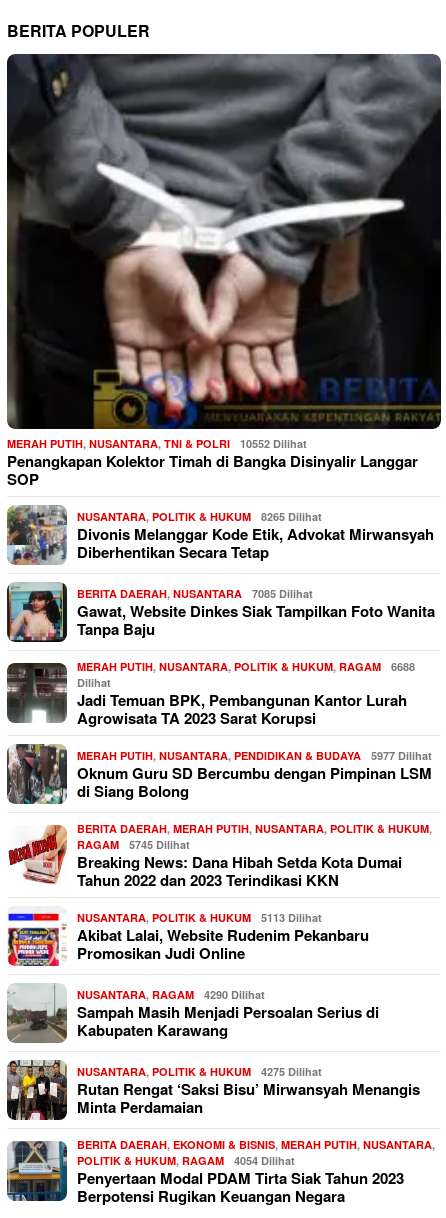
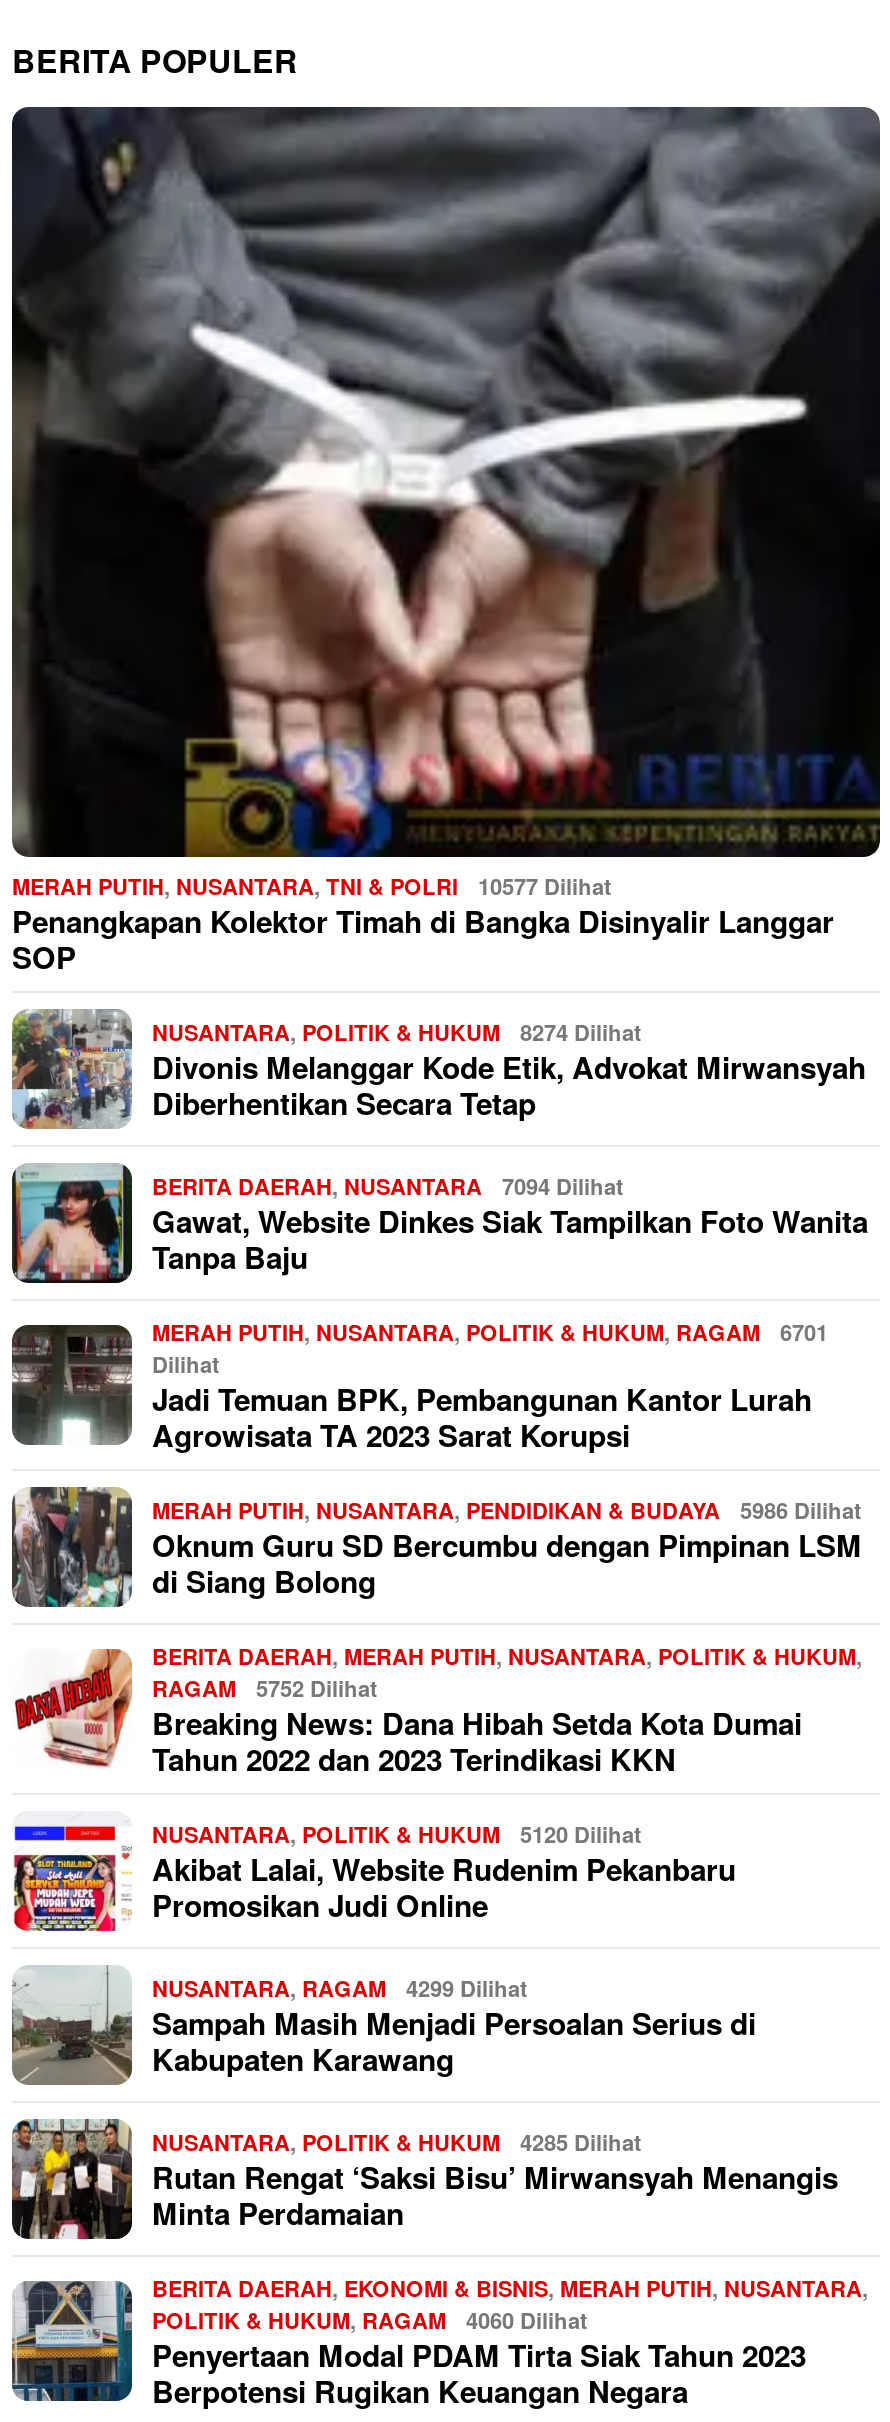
- MERAH PUTIH, NUSANTARA, TNI & POLRI 10552 Dilihat
+ MERAH PUTIH, NUSANTARA, TNI & POLRI 10577 Dilihat

- NUSANTARA, POLITIK & HUKUM 8265 Dilihat
+ NUSANTARA, POLITIK & HUKUM 8274 Dilihat

- BERITA DAERAH, NUSANTARA 7085 Dilihat
+ BERITA DAERAH, NUSANTARA 7094 Dilihat

- MERAH PUTIH, NUSANTARA, POLITIK & HUKUM, RAGAM 6688
+ MERAH PUTIH, NUSANTARA, POLITIK & HUKUM, RAGAM 6701

- MERAH PUTIH, NUSANTARA, PENDIDIKAN & BUDAYA 5977 Dilihat
+ MERAH PUTIH, NUSANTARA, PENDIDIKAN & BUDAYA 5986 Dilihat

- RAGAM 5745 Dilihat
+ RAGAM 5752 Dilihat

- NUSANTARA, POLITIK & HUKUM 5113 Dilihat
+ NUSANTARA, POLITIK & HUKUM 5120 Dilihat

- NUSANTARA, RAGAM 4290 Dilihat
+ NUSANTARA, RAGAM 4299 Dilihat

- NUSANTARA, POLITIK & HUKUM 4275 Dilihat
+ NUSANTARA, POLITIK & HUKUM 4285 Dilihat

- POLITIK & HUKUM, RAGAM 4054 Dilihat
+ POLITIK & HUKUM, RAGAM 4060 Dilihat
